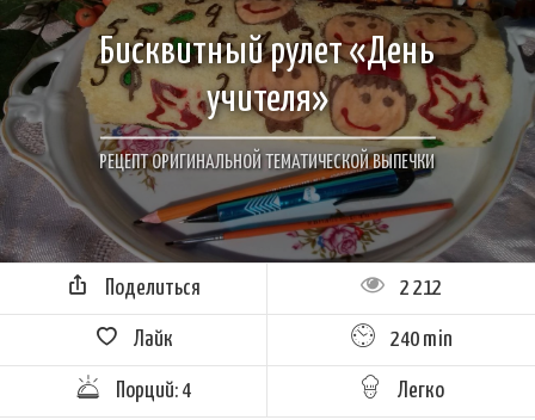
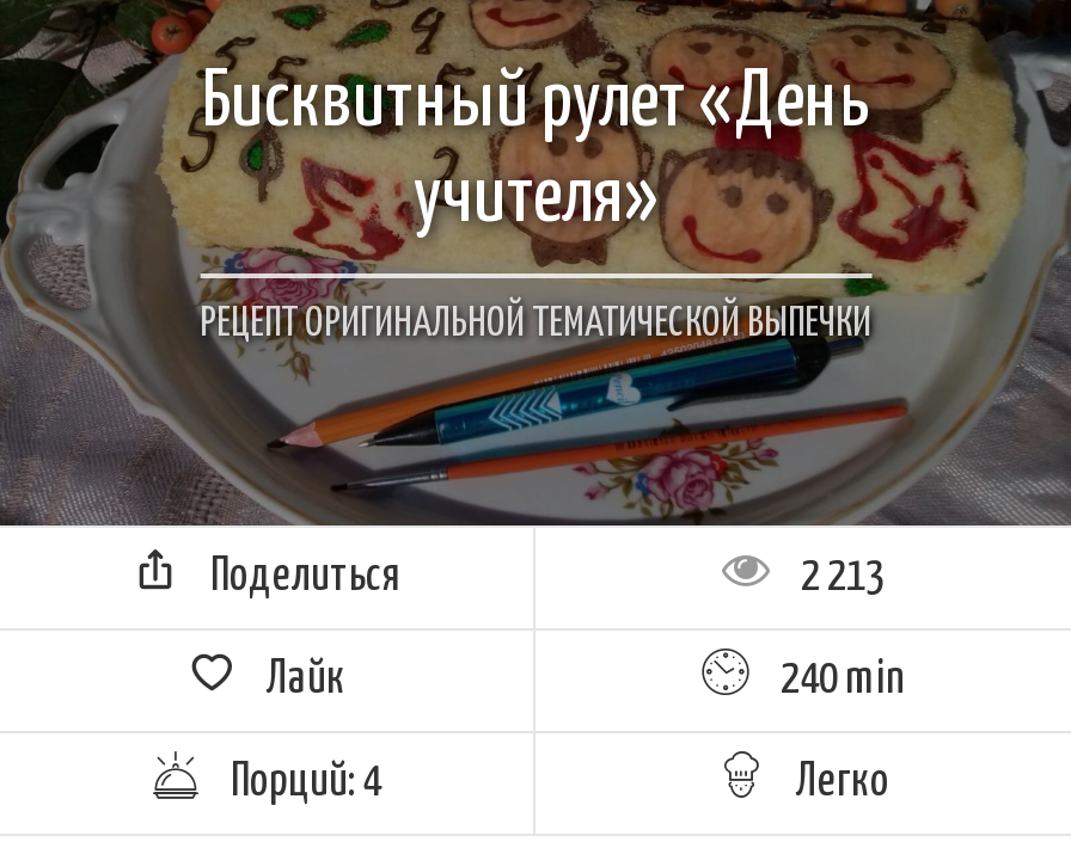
- 2 212
+ 2 213
